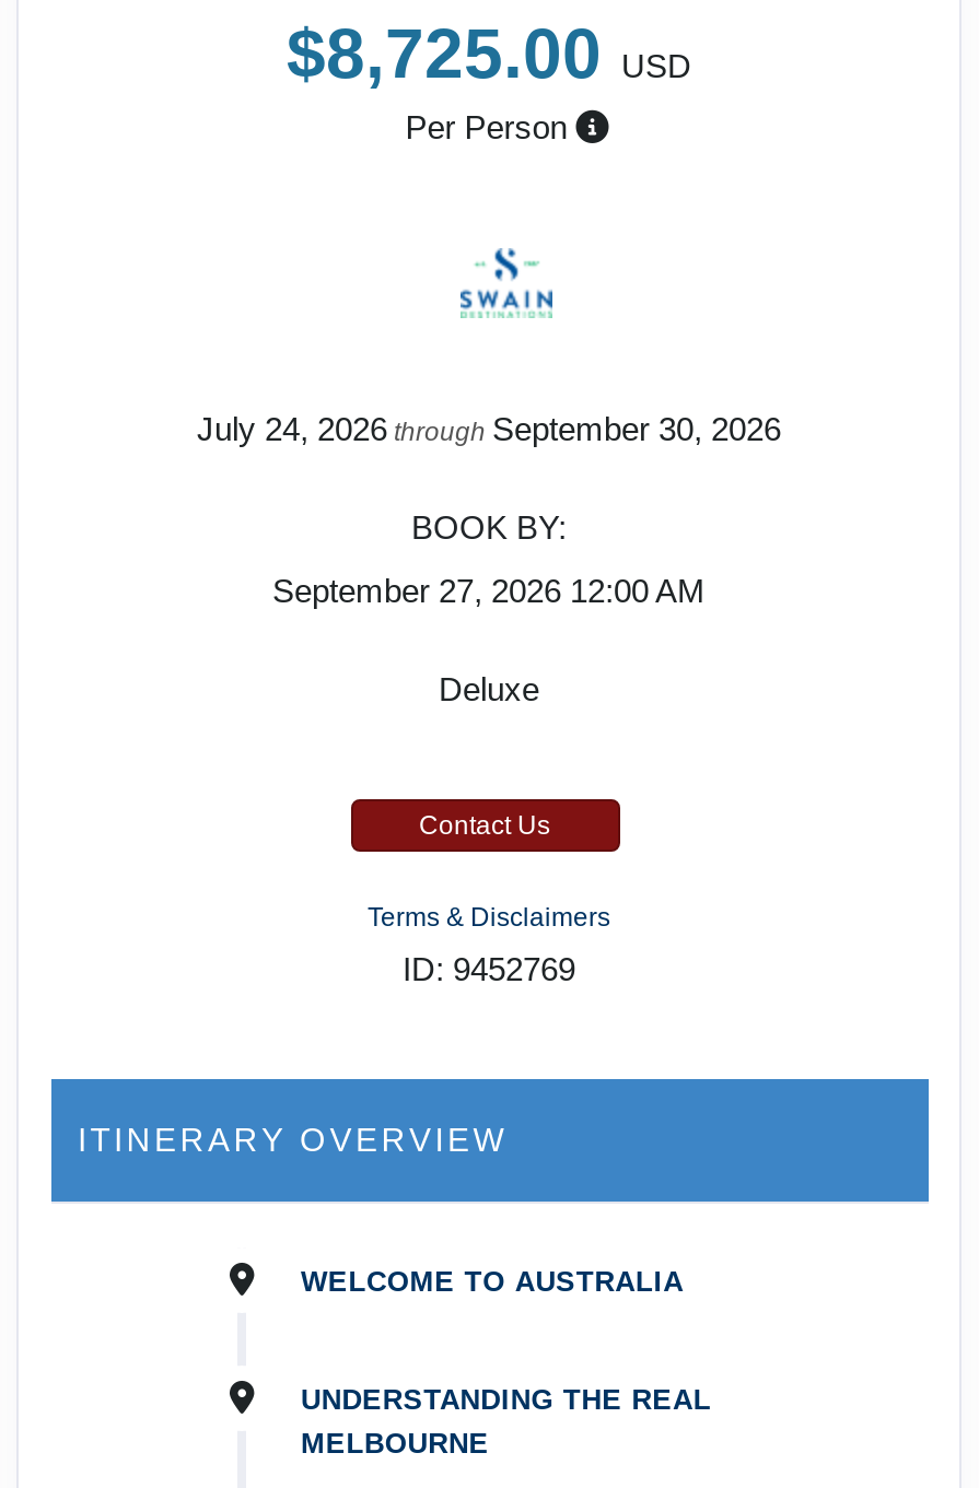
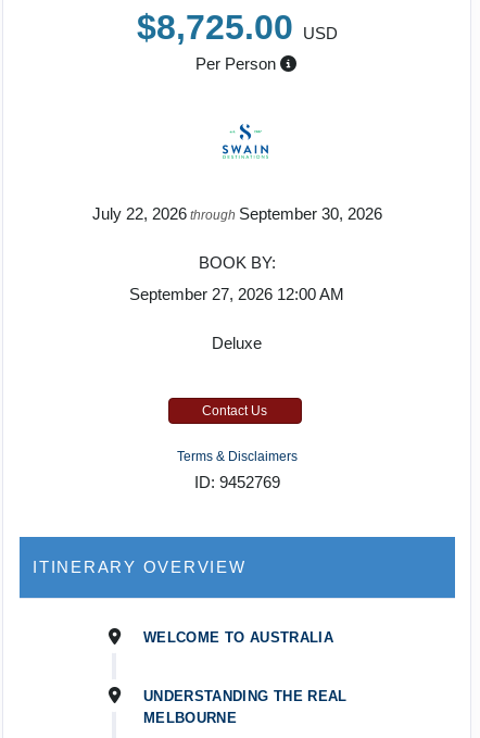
- July 24, 2026 through September 30, 2026
+ July 22, 2026 through September 30, 2026
